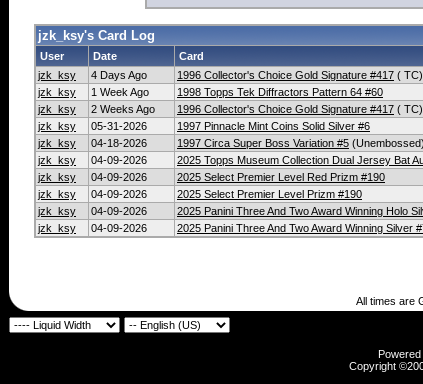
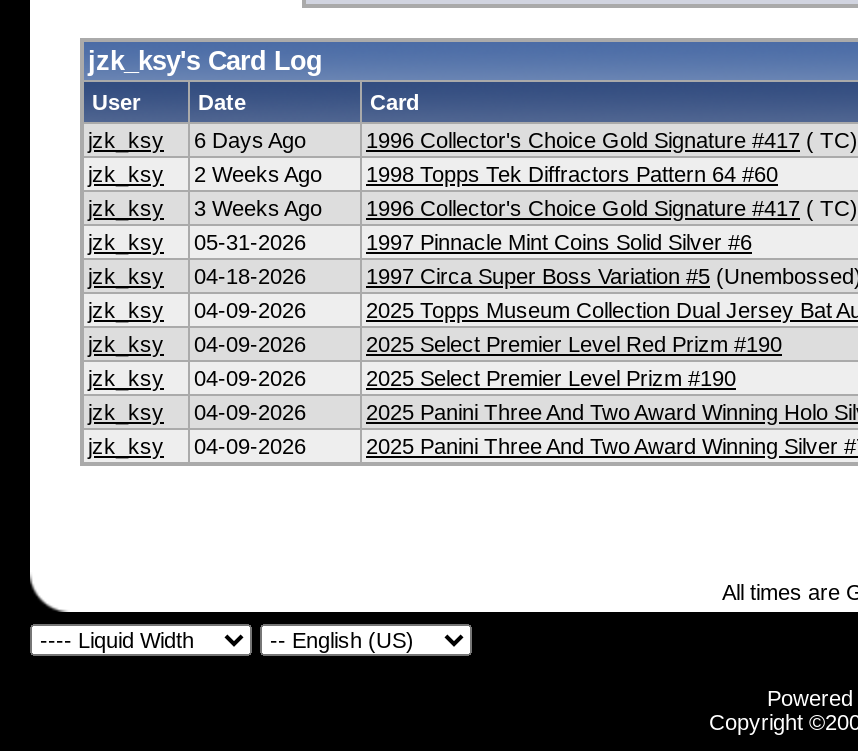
- jzk_ksy 4 Days Ago
+ jzk_ksy 6 Days Ago

- 1 Week Ago
+ 2 Weeks Ago

- jzk_ksy 2 Weeks Ago 1996 Collector's Choice Gold Signature #417 ( TC)
+ jzk_ksy 3 Weeks Ago 1996 Collector's Choice Gold Signature #417 ( TC)
